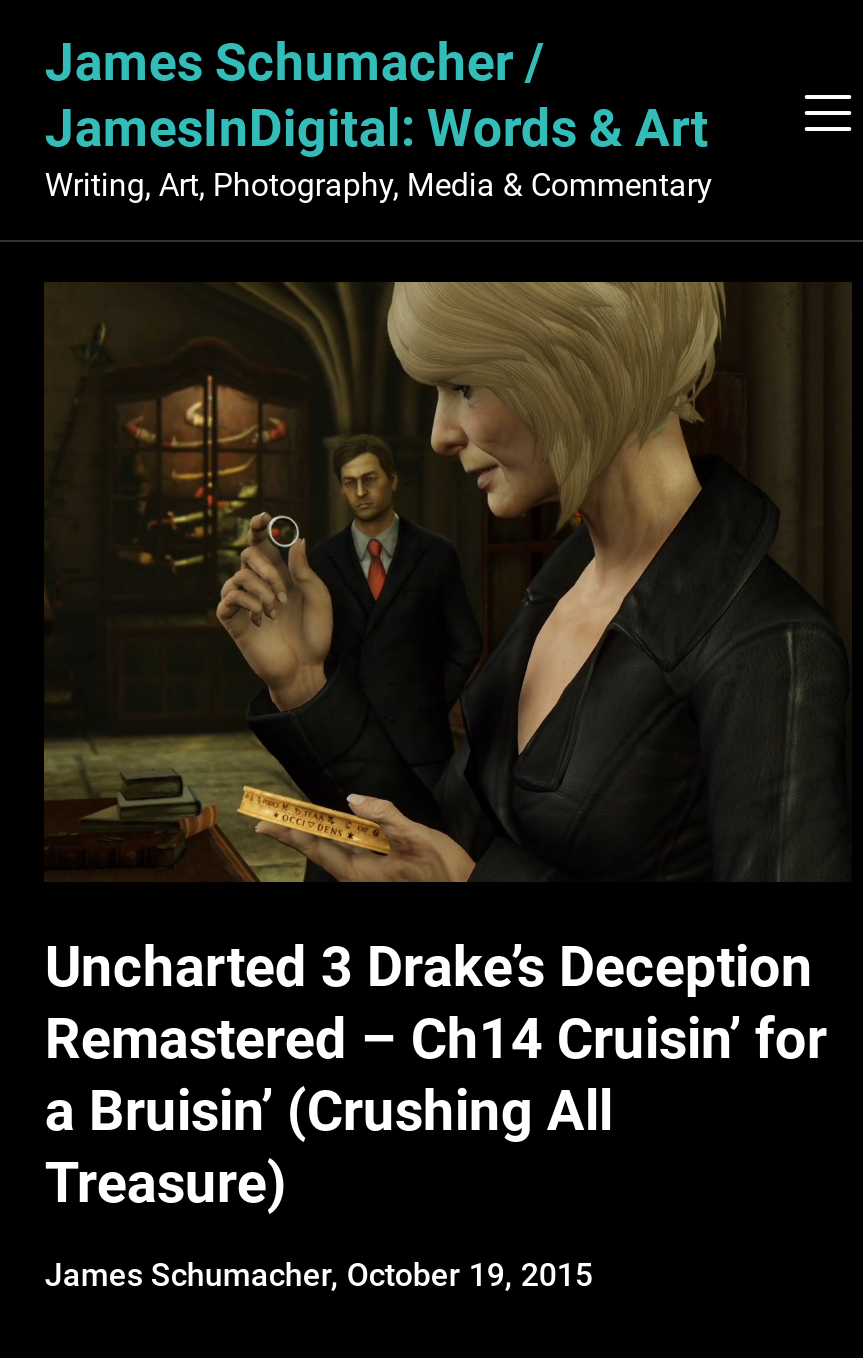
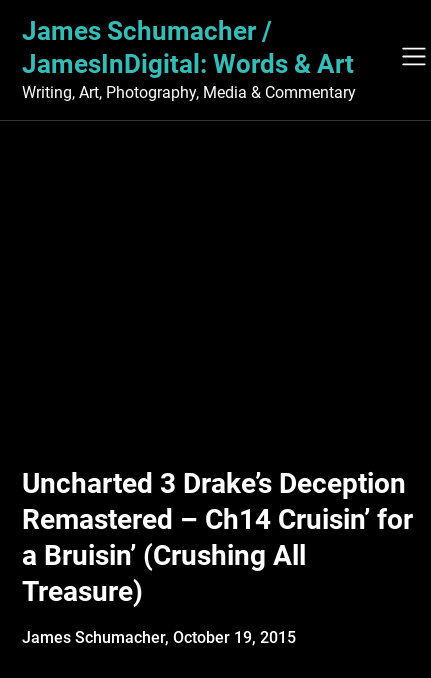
- [image]
